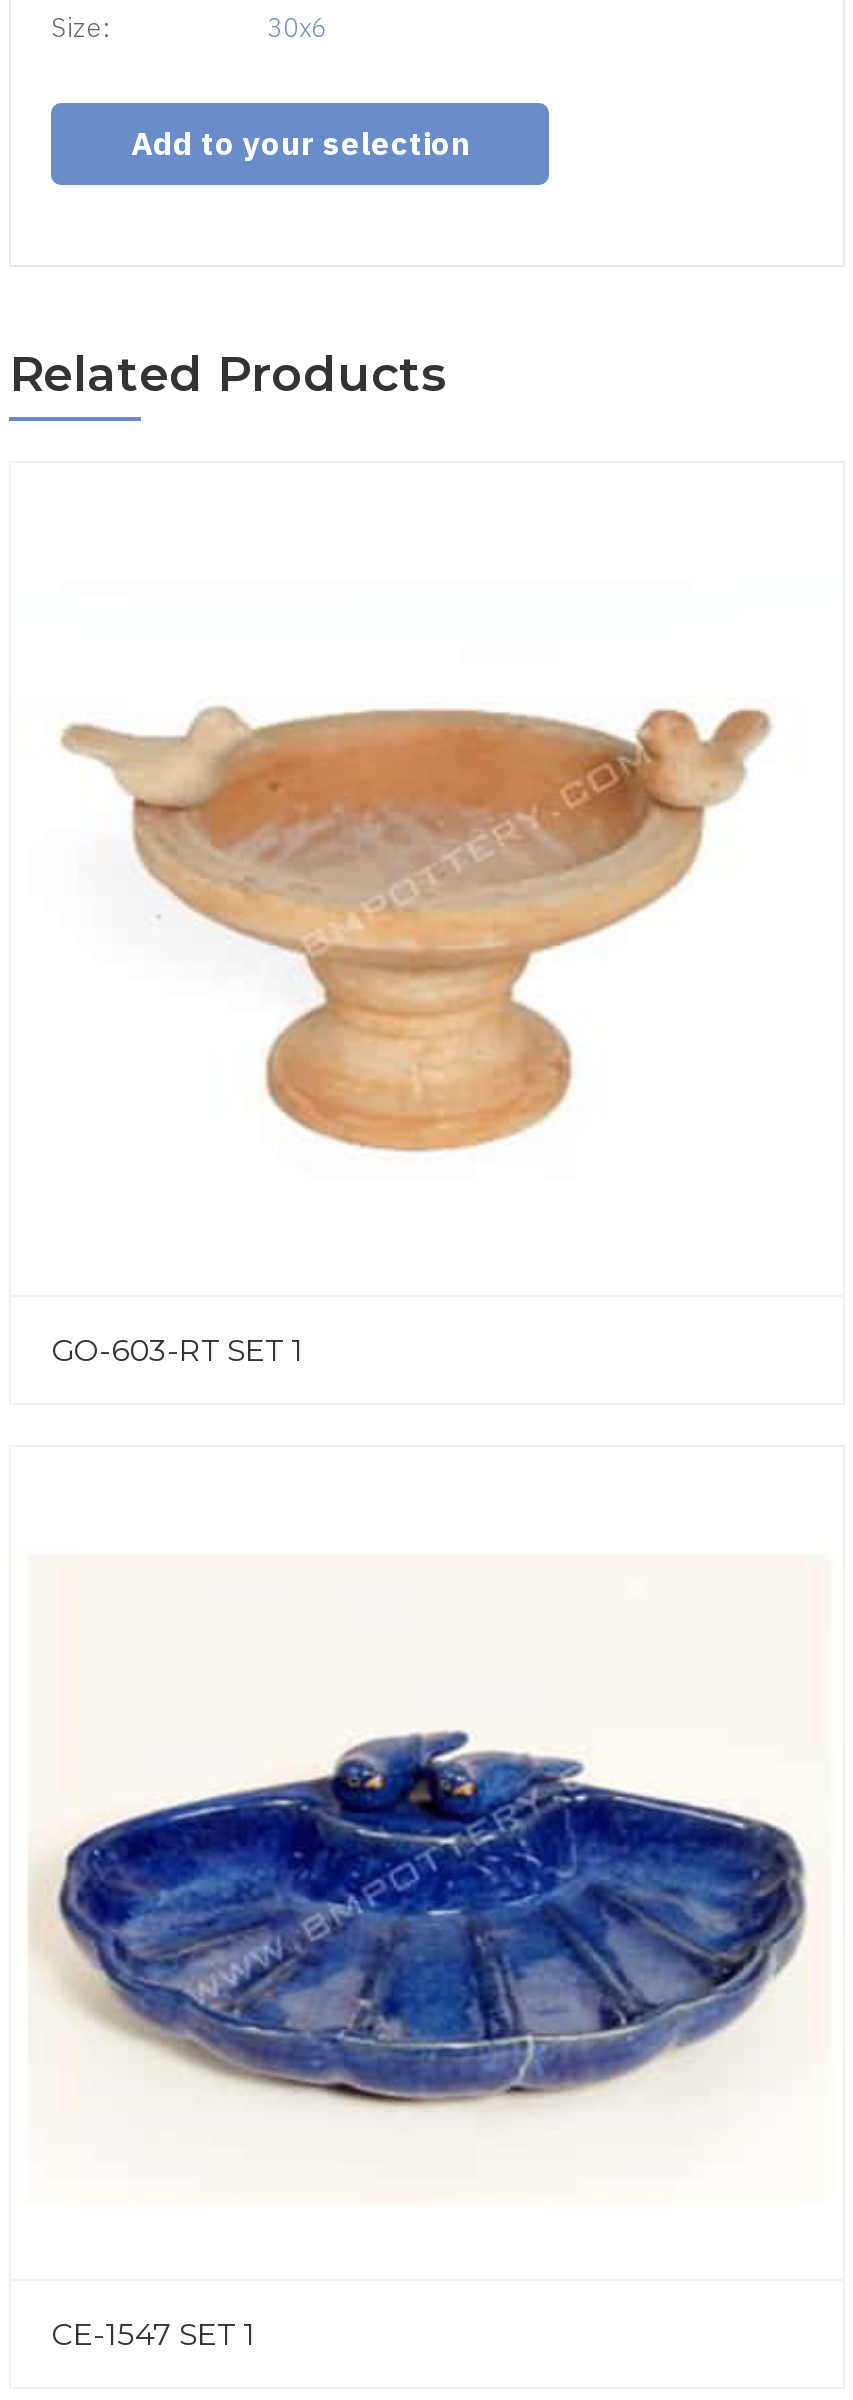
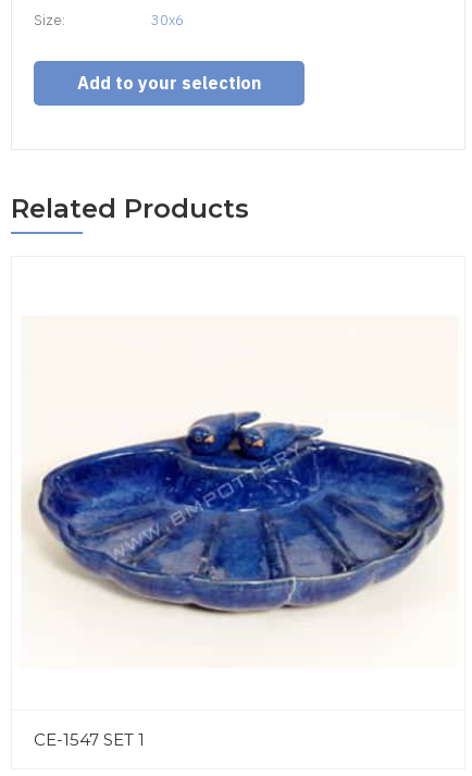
- [image]

- GO-603-RT SET 1
